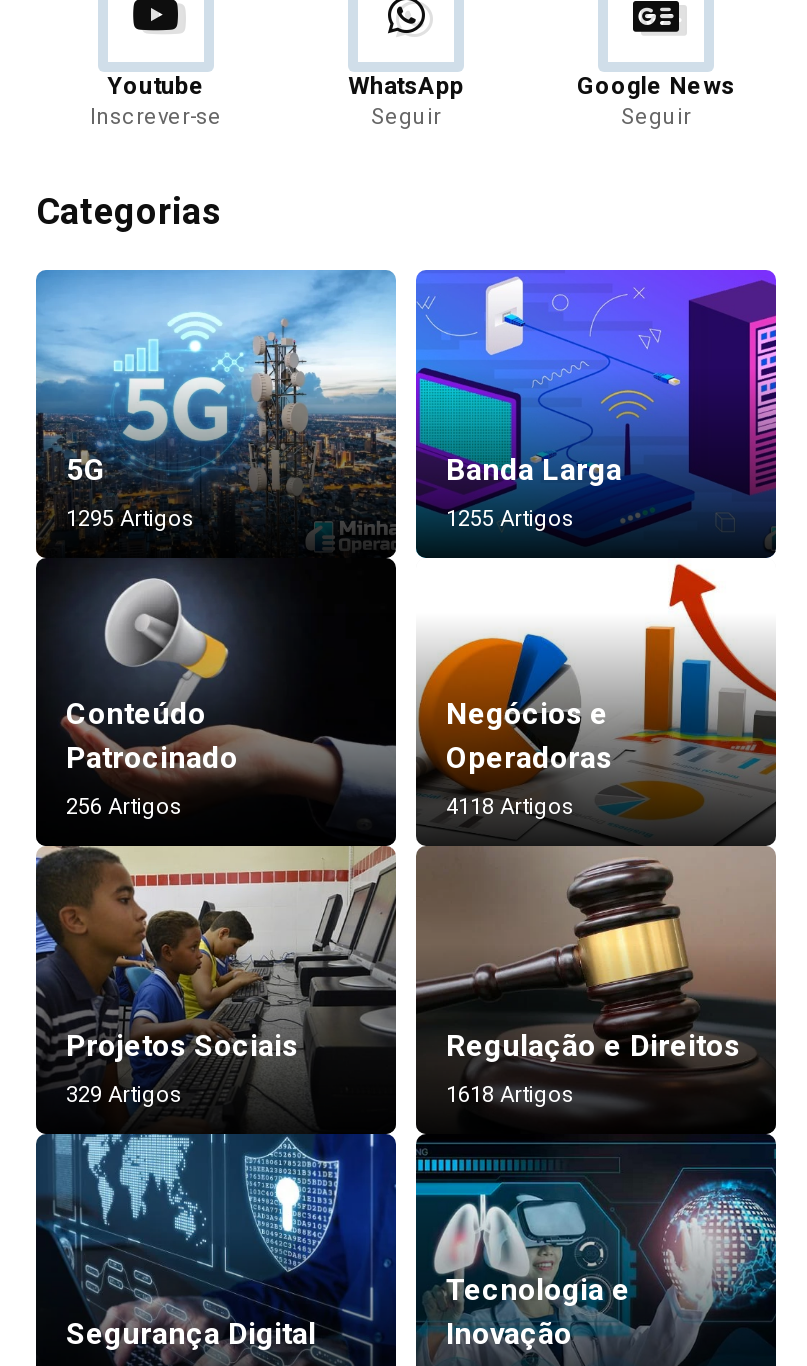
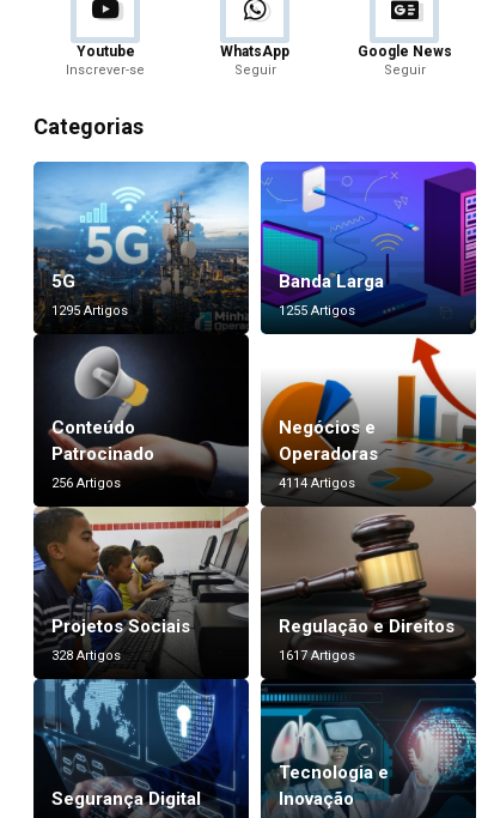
- 4118 Artigos
+ 4114 Artigos

- 329 Artigos
+ 328 Artigos

- 1618 Artigos
+ 1617 Artigos
